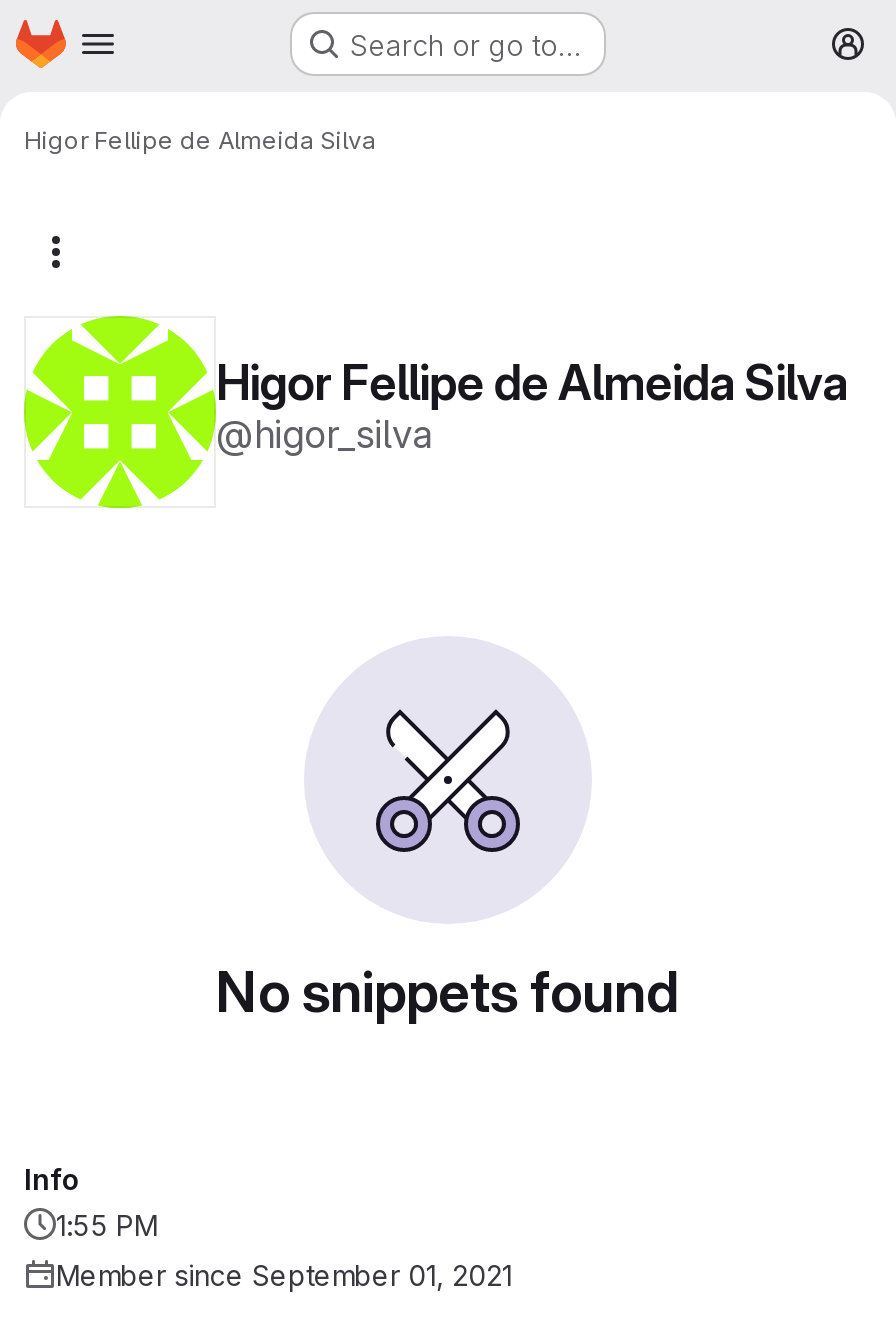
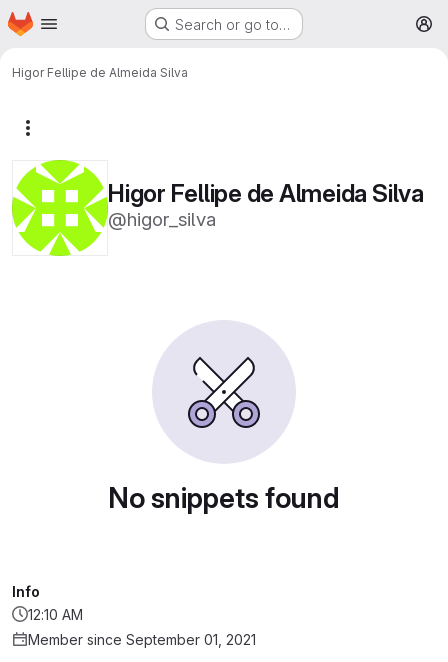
- 1:55 PM
+ 12:10 AM
